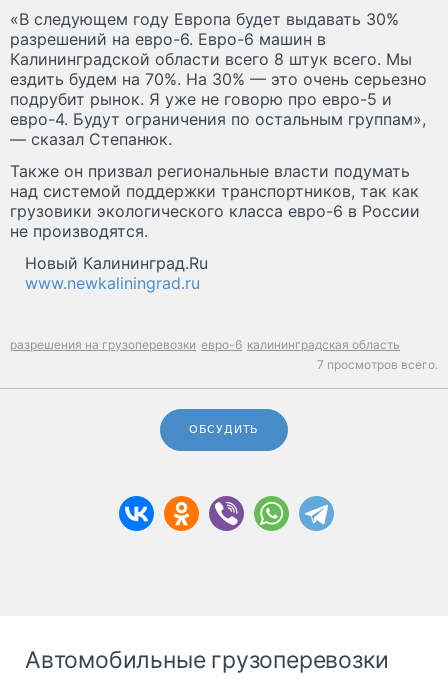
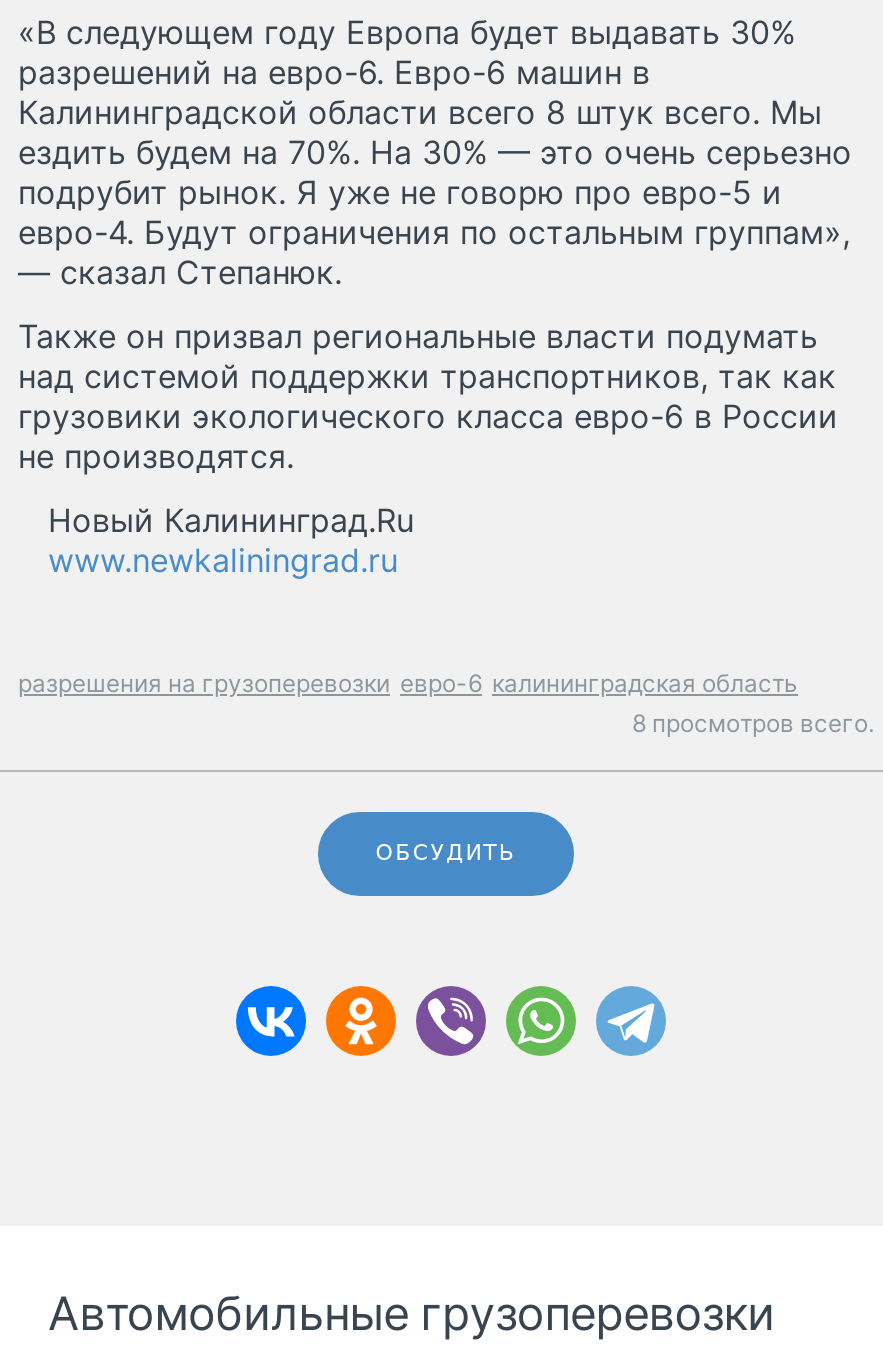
- 7 просмотров всего.
+ 8 просмотров всего.
